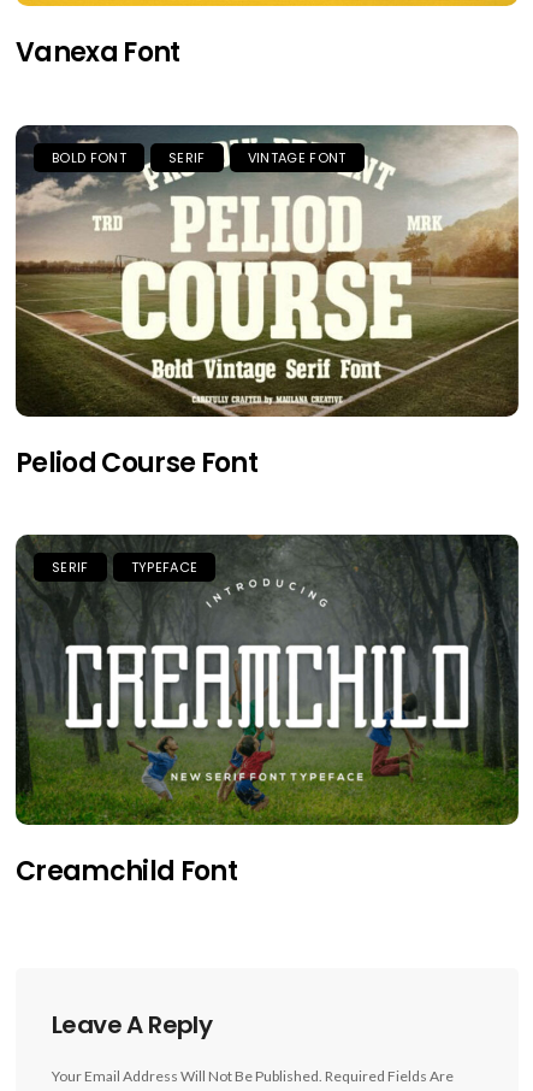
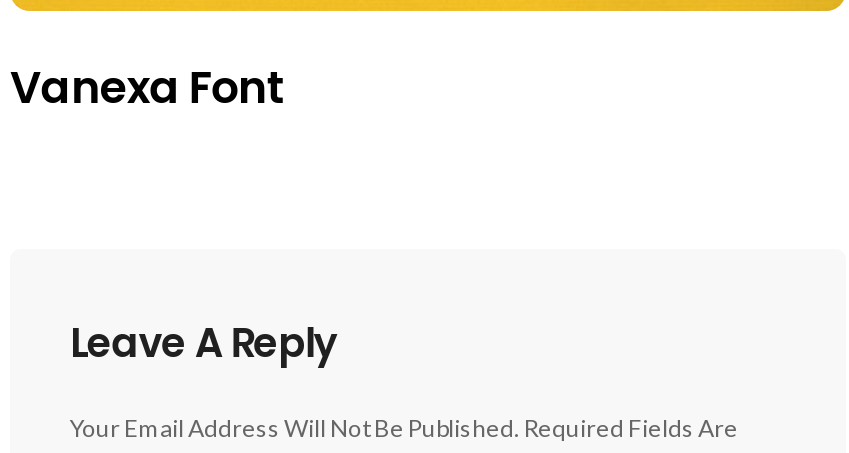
- [image]
- BOLD FONT
- SERIF
- VINTAGE FONT

- [image]
- Peliod Course Font
- SERIF
- TYPEFACE

- Creamchild Font
